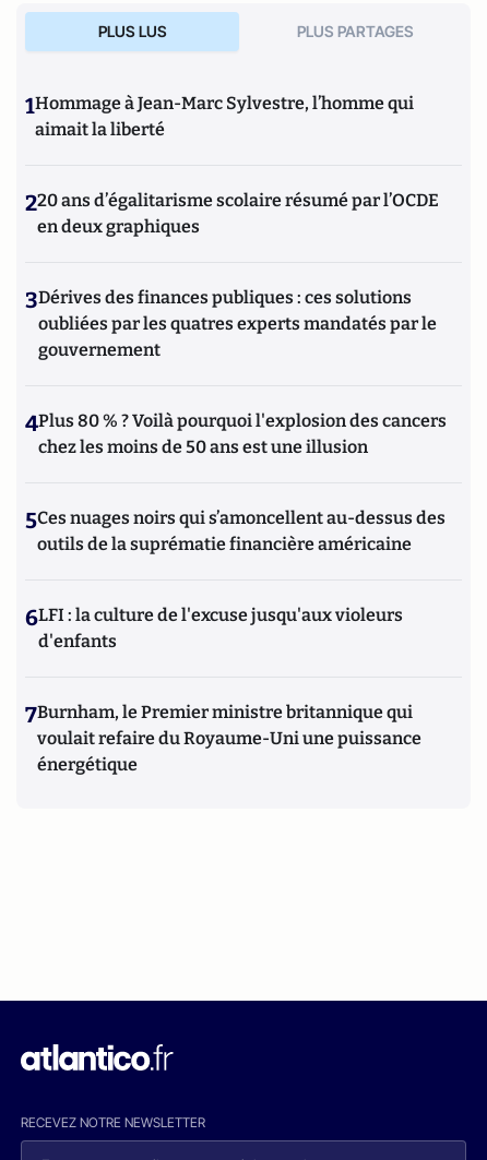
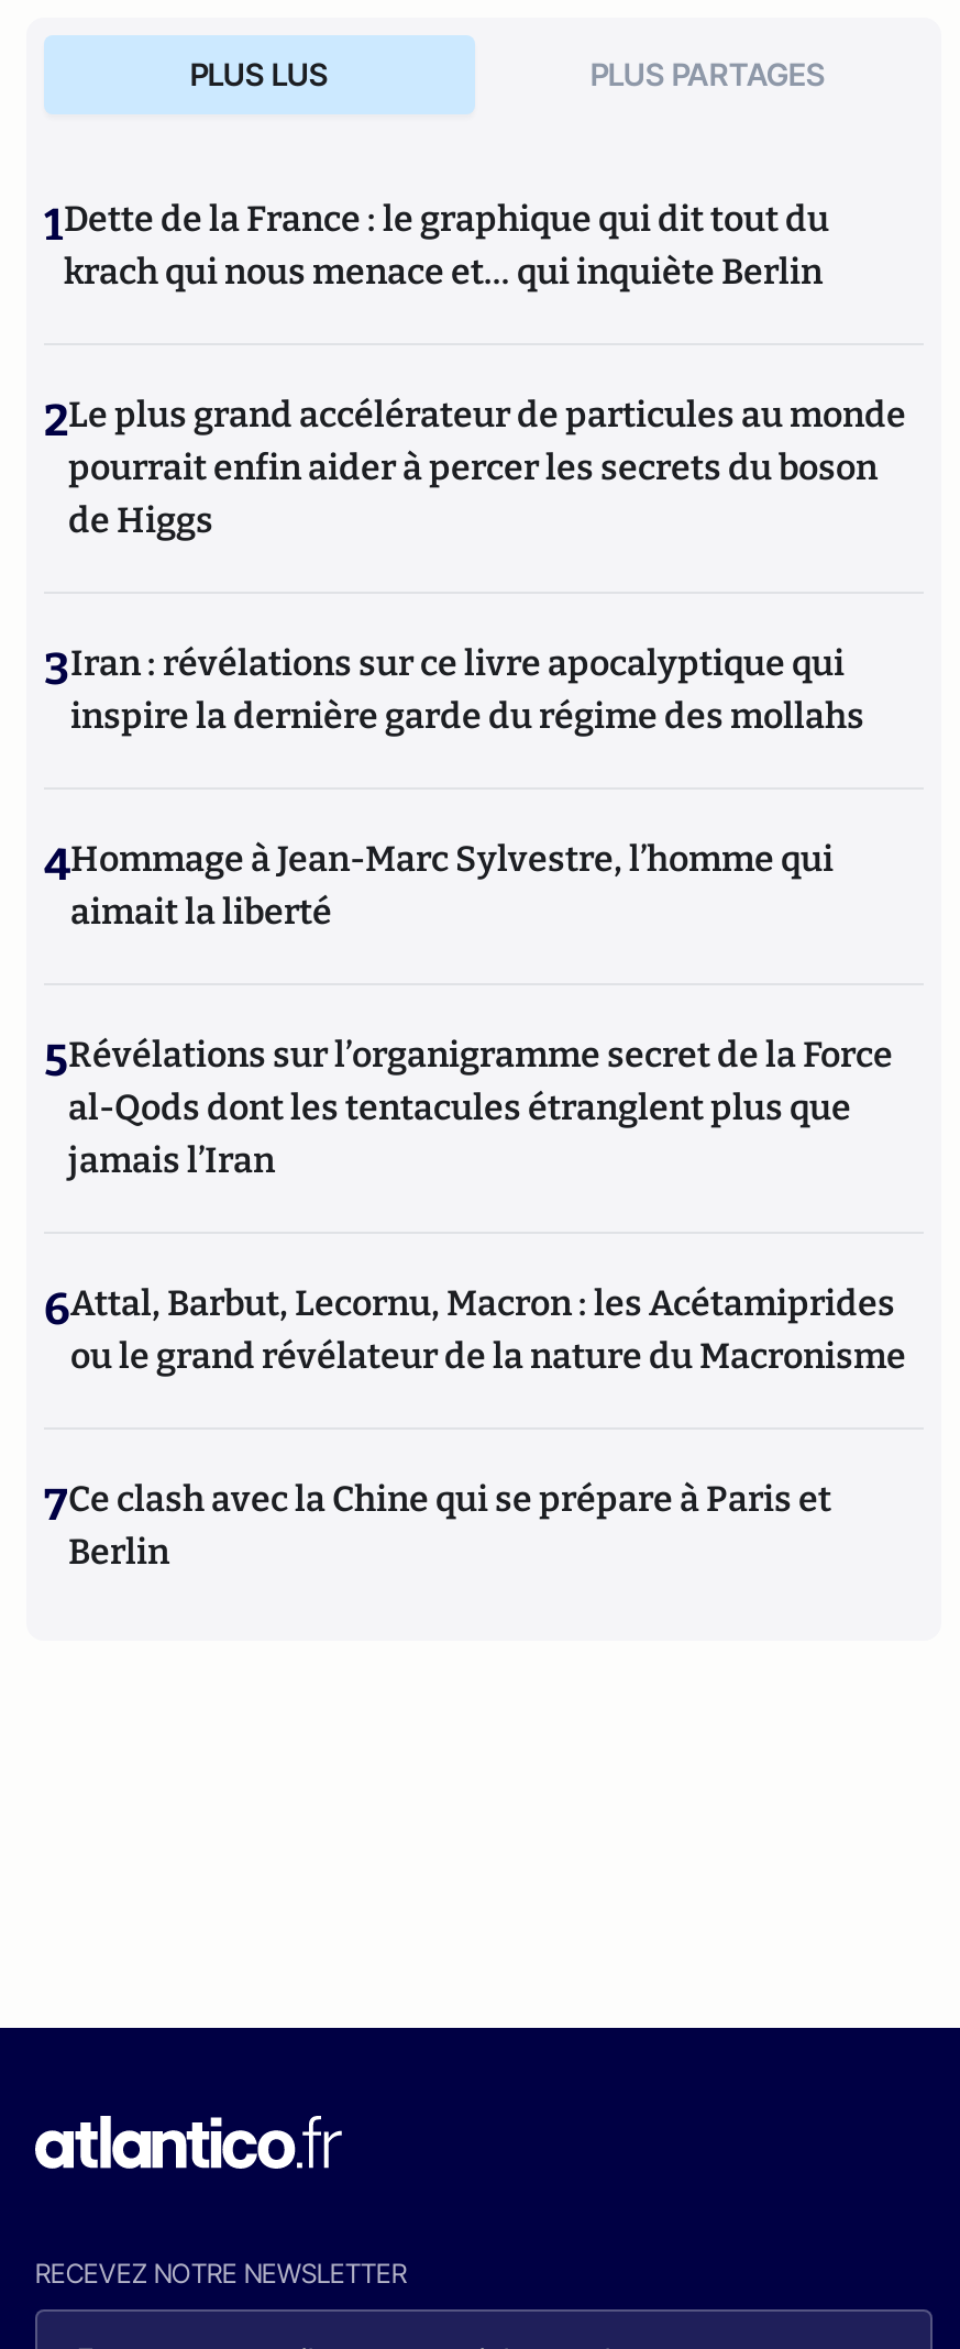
- 1Hommage à Jean-Marc Sylvestre, l’homme qui
+ 1Dette de la France : le graphique qui dit tout du
+ krach qui nous menace et… qui inquiète Berlin
+ 2Le plus grand accélérateur de particules au monde
+ pourrait enfin aider à percer les secrets du boson
+ de Higgs
+ 3Iran : révélations sur ce livre apocalyptique qui
+ inspire la dernière garde du régime des mollahs
+ 4Hommage à Jean-Marc Sylvestre, l’homme qui

moved down: aimait la liberté

- 220 ans d’égalitarisme scolaire résumé par l’OCDE
- en deux graphiques
- 3Dérives des finances publiques : ces solutions
- oubliées par les quatres experts mandatés par le
- gouvernement
- 4Plus 80 % ? Voilà pourquoi l'explosion des cancers
- chez les moins de 50 ans est une illusion
- 5Ces nuages noirs qui s’amoncellent au-dessus des
- outils de la suprématie financière américaine
- 6LFI : la culture de l'excuse jusqu'aux violeurs
- d'enfants
- 7Burnham, le Premier ministre britannique qui
- voulait refaire du Royaume-Uni une puissance
- énergétique
+ 5Révélations sur l’organigramme secret de la Force
+ al-Qods dont les tentacules étranglent plus que
+ jamais l’Iran
+ 6Attal, Barbut, Lecornu, Macron : les Acétamiprides
+ ou le grand révélateur de la nature du Macronisme
+ 7Ce clash avec la Chine qui se prépare à Paris et
+ Berlin
